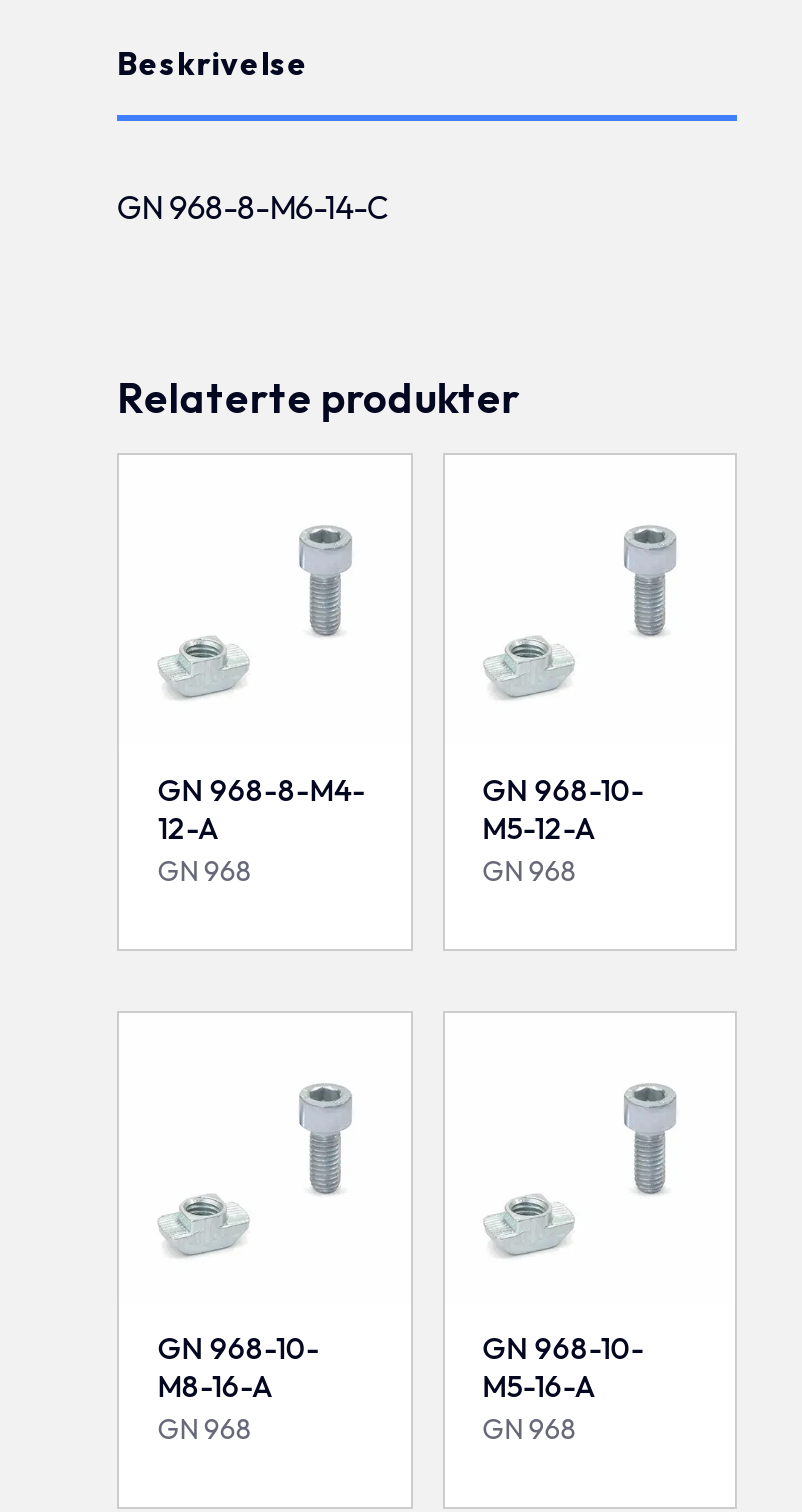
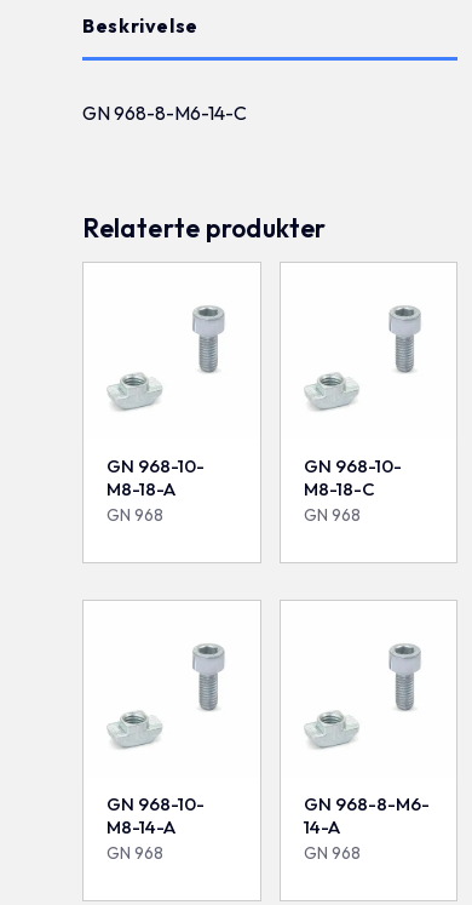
- GN 968-8-M4-
- 12-A
+ GN 968-10-
+ M8-18-A

- M5-12-A
+ M8-18-C

- GN 968-10-
- M5-16-A
+ GN 968-8-M6-
+ 14-A

- M8-16-A
+ M8-14-A
